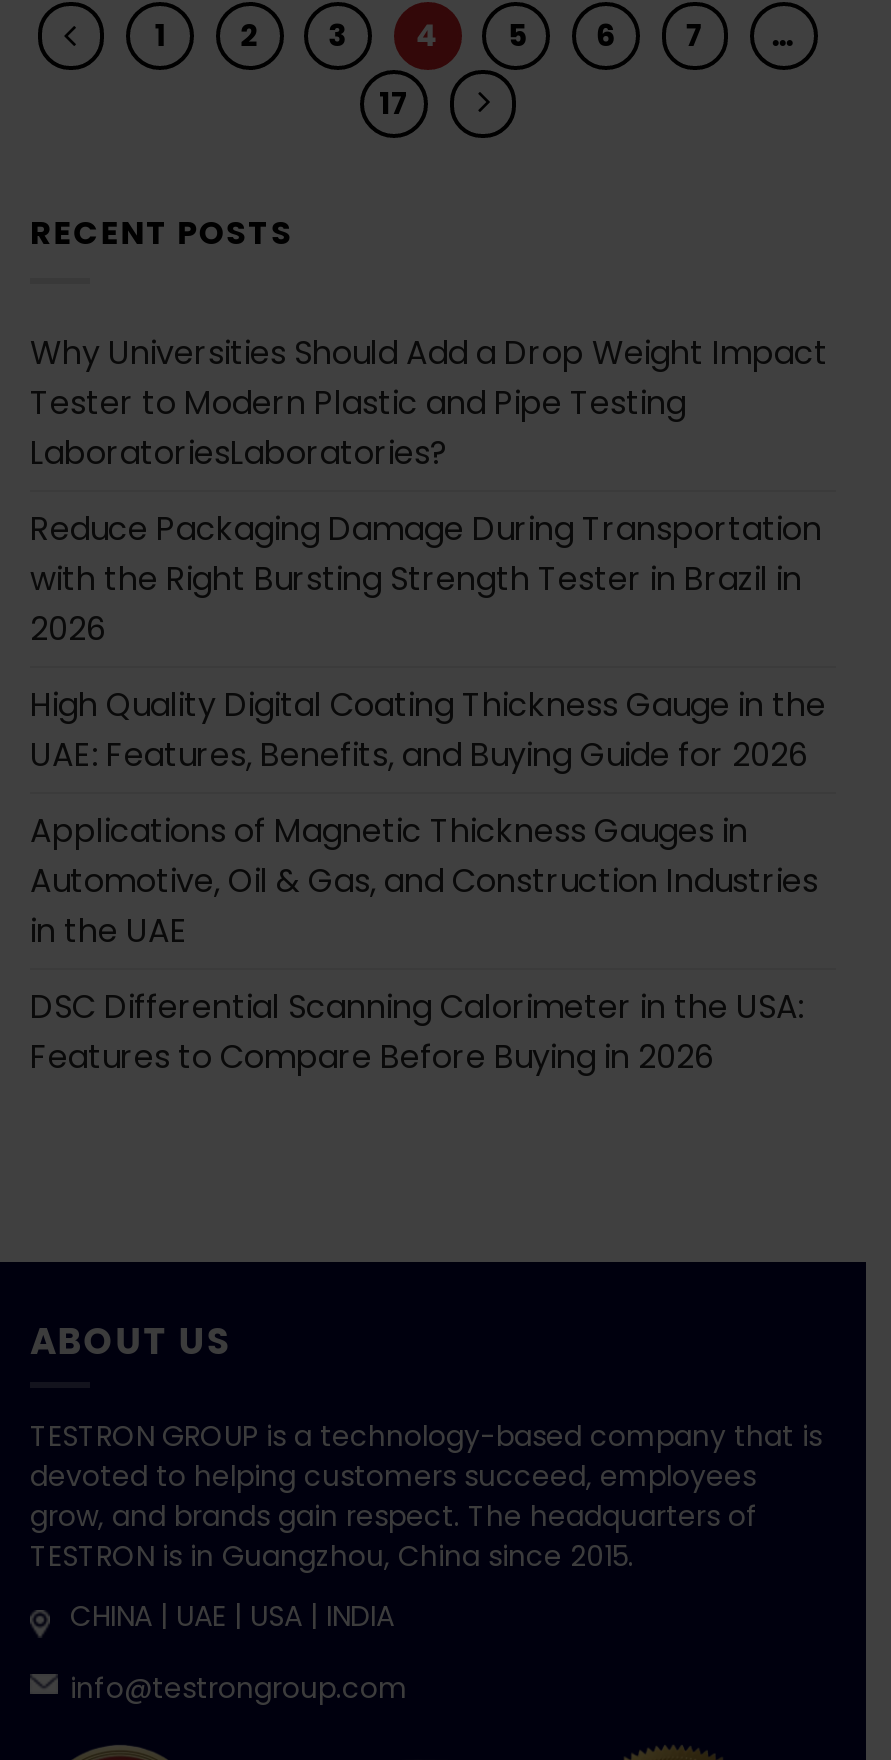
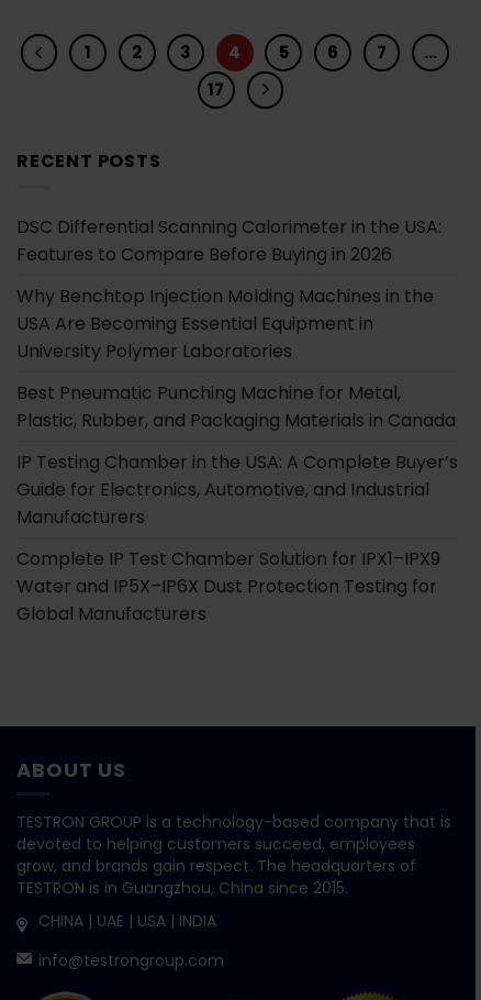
- Why Universities Should Add a Drop Weight Impact
- Tester to Modern Plastic and Pipe Testing
- LaboratoriesLaboratories?
- Reduce Packaging Damage During Transportation
- with the Right Bursting Strength Tester in Brazil in
- 2026
- High Quality Digital Coating Thickness Gauge in the
- UAE: Features, Benefits, and Buying Guide for 2026
- Applications of Magnetic Thickness Gauges in
- Automotive, Oil & Gas, and Construction Industries
- in the UAE

moved up: DSC Differential Scanning Calorimeter in the USA: | Features to Compare Before Buying in 2026

+ Why Benchtop Injection Molding Machines in the
+ USA Are Becoming Essential Equipment in
+ University Polymer Laboratories
+ Best Pneumatic Punching Machine for Metal,
+ Plastic, Rubber, and Packaging Materials in Canada
+ IP Testing Chamber in the USA: A Complete Buyer’s
+ Guide for Electronics, Automotive, and Industrial
+ Manufacturers
+ Complete IP Test Chamber Solution for IPX1–IPX9
+ Water and IP5X–IP6X Dust Protection Testing for
+ Global Manufacturers
